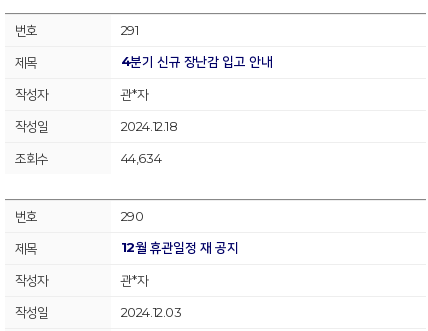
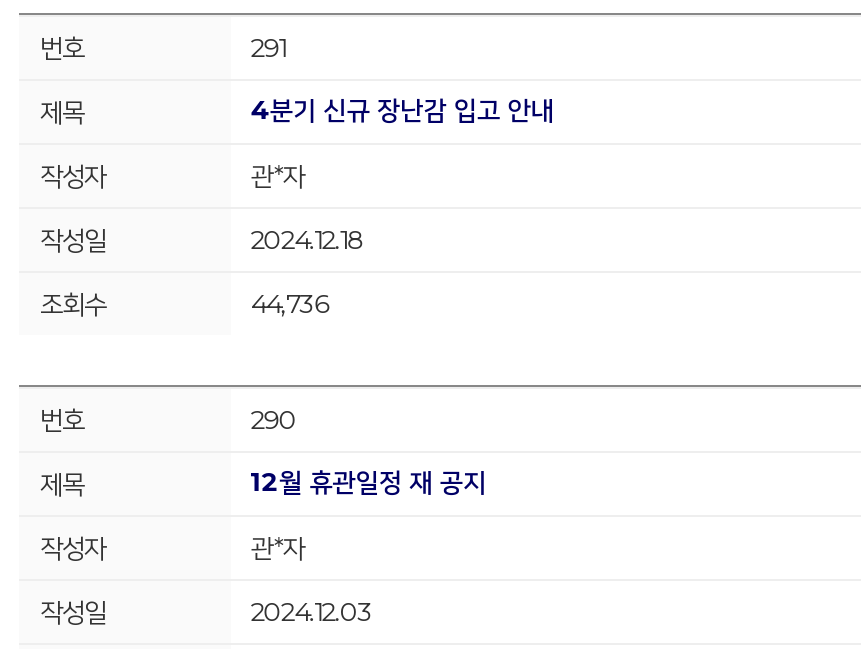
- 44,634
+ 44,736
